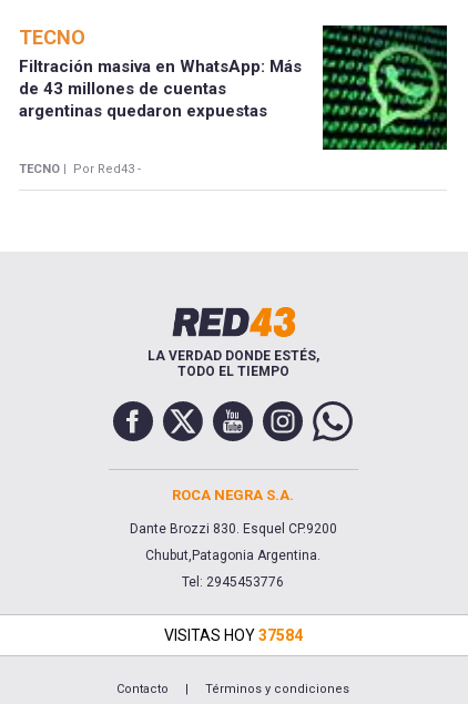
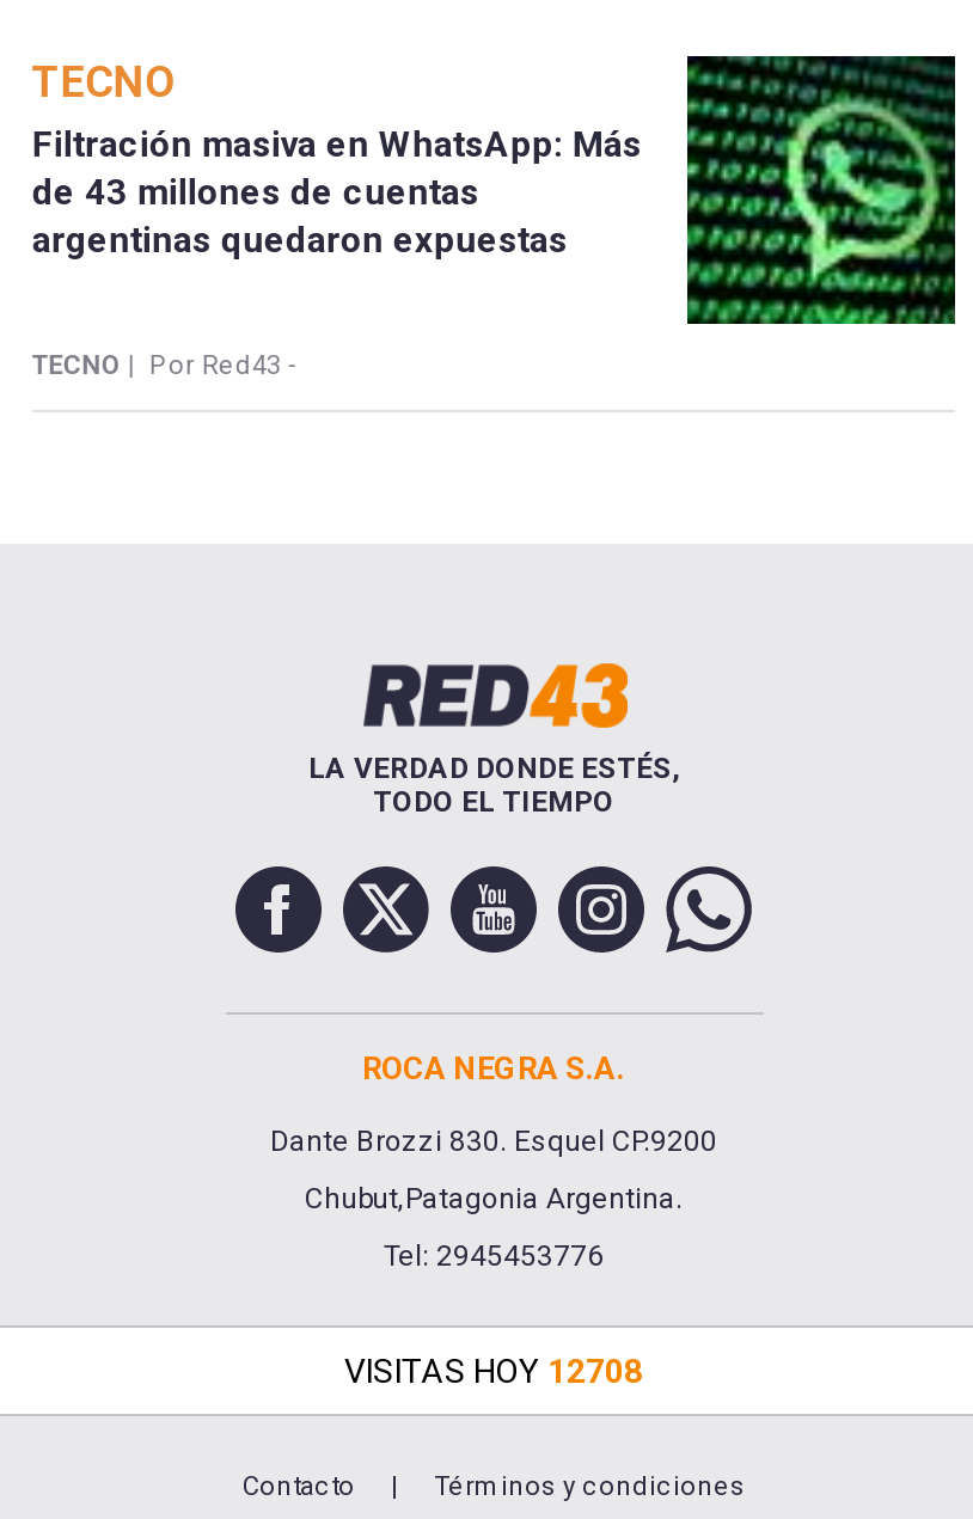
- VISITAS HOY 37584
+ VISITAS HOY 12708
